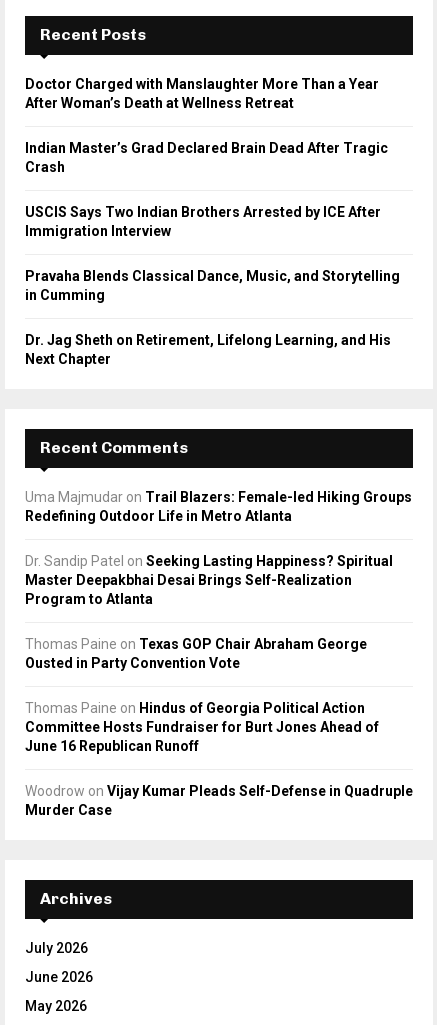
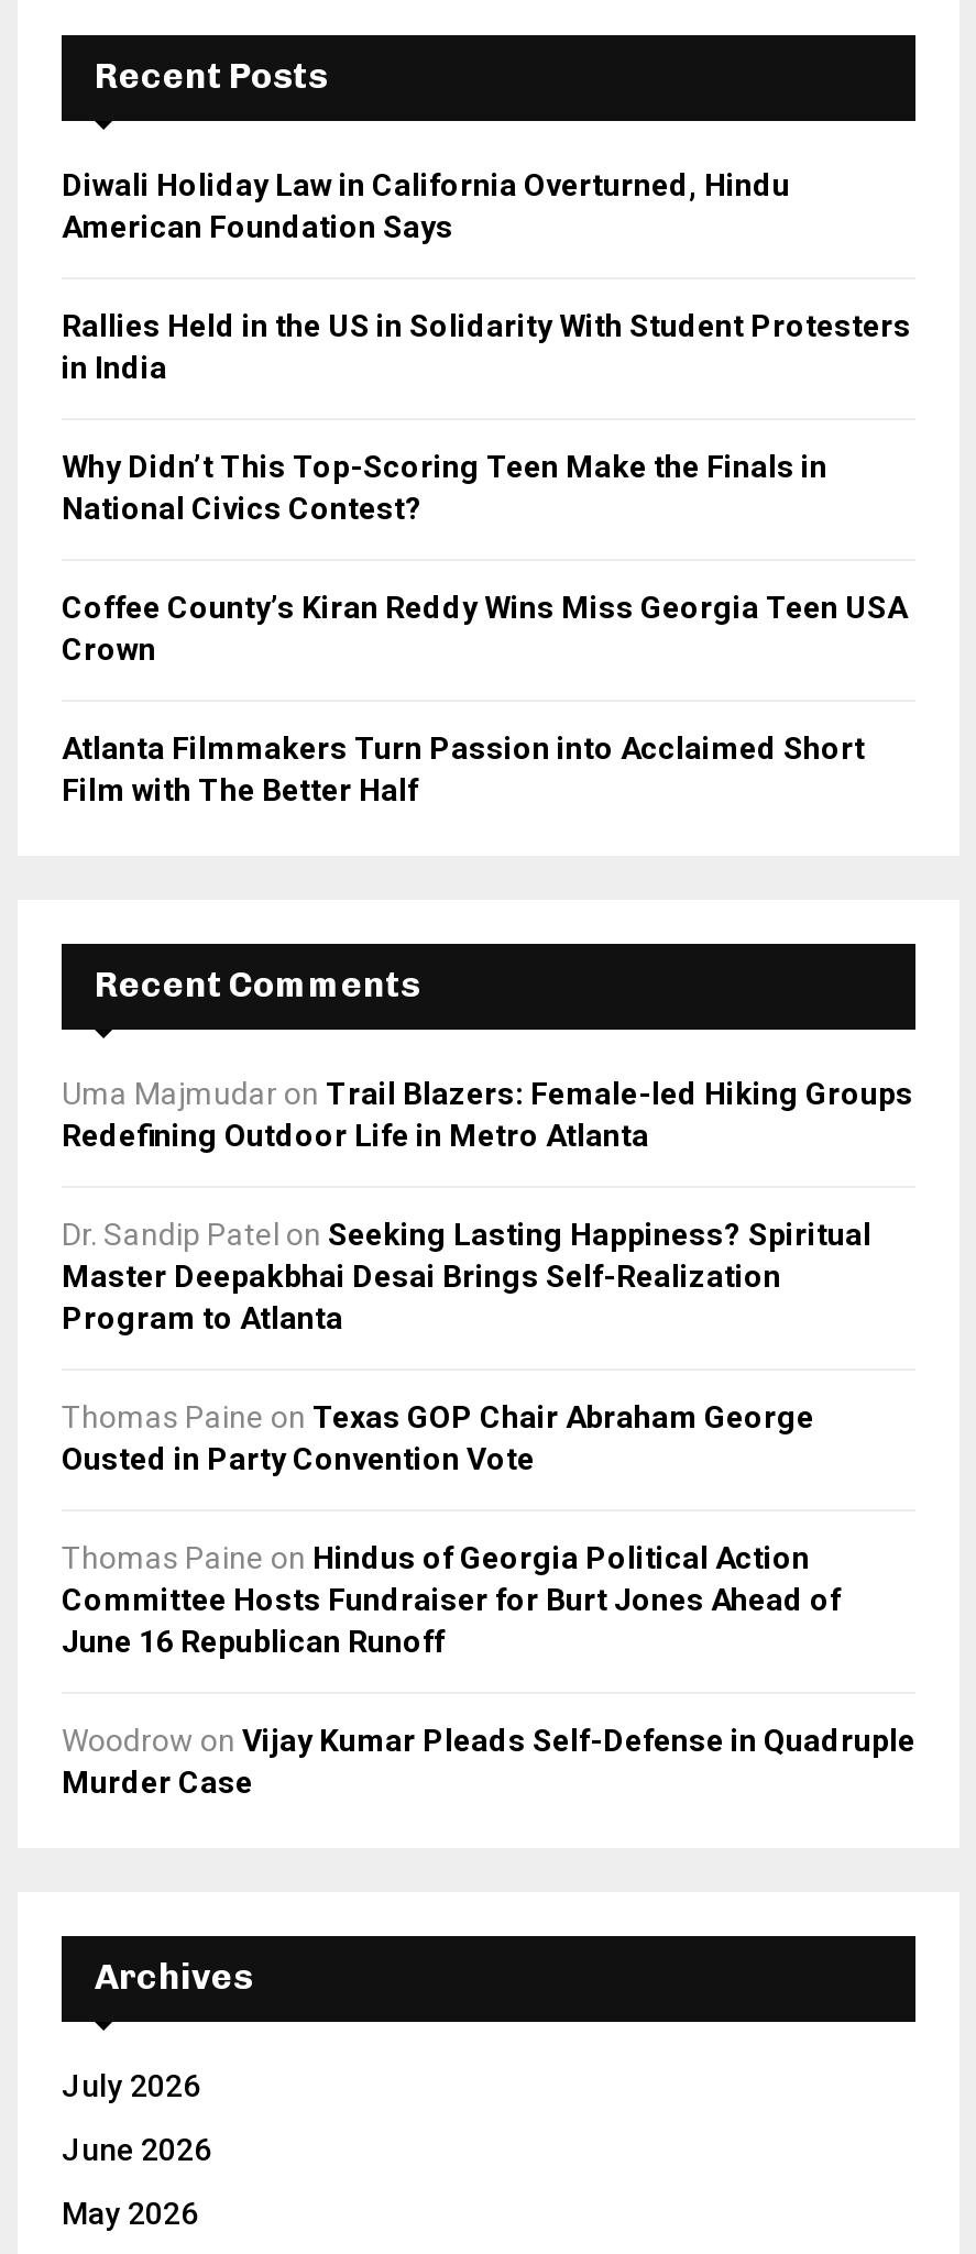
- Doctor Charged with Manslaughter More Than a Year
- After Woman’s Death at Wellness Retreat
+ Diwali Holiday Law in California Overturned, Hindu
+ American Foundation Says

- Indian Master’s Grad Declared Brain Dead After Tragic
- Crash
+ Rallies Held in the US in Solidarity With Student Protesters
+ in India

- USCIS Says Two Indian Brothers Arrested by ICE After
- Immigration Interview
+ Why Didn’t This Top-Scoring Teen Make the Finals in
+ National Civics Contest?

- Pravaha Blends Classical Dance, Music, and Storytelling
- in Cumming
+ Coffee County’s Kiran Reddy Wins Miss Georgia Teen USA
+ Crown

- Dr. Jag Sheth on Retirement, Lifelong Learning, and His
- Next Chapter
+ Atlanta Filmmakers Turn Passion into Acclaimed Short
+ Film with The Better Half
